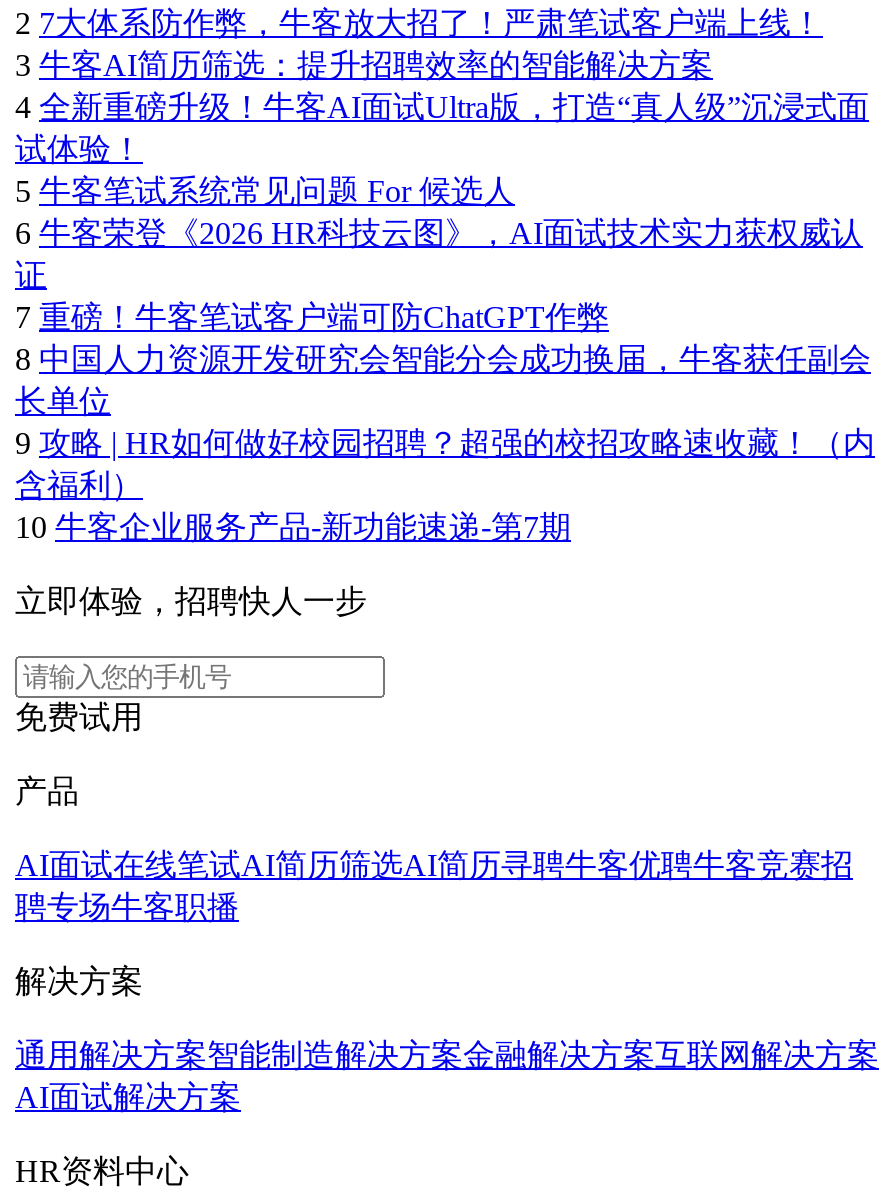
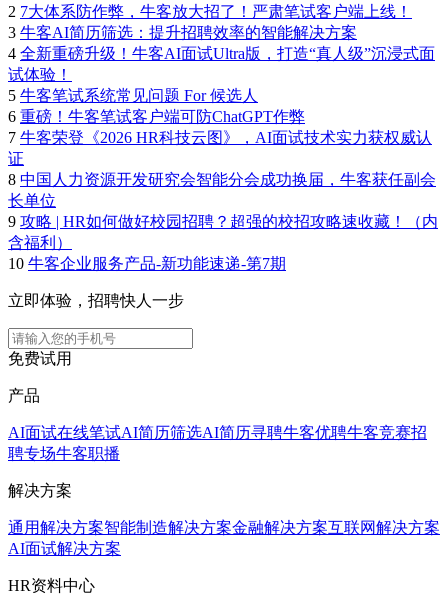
- 6 牛客荣登《2026 HR科技云图》，AI面试技术实力获权威认
+ 6 重磅！牛客笔试客户端可防ChatGPT作弊
+ 7 牛客荣登《2026 HR科技云图》，AI面试技术实力获权威认

moved down: 证

- 7 重磅！牛客笔试客户端可防ChatGPT作弊
